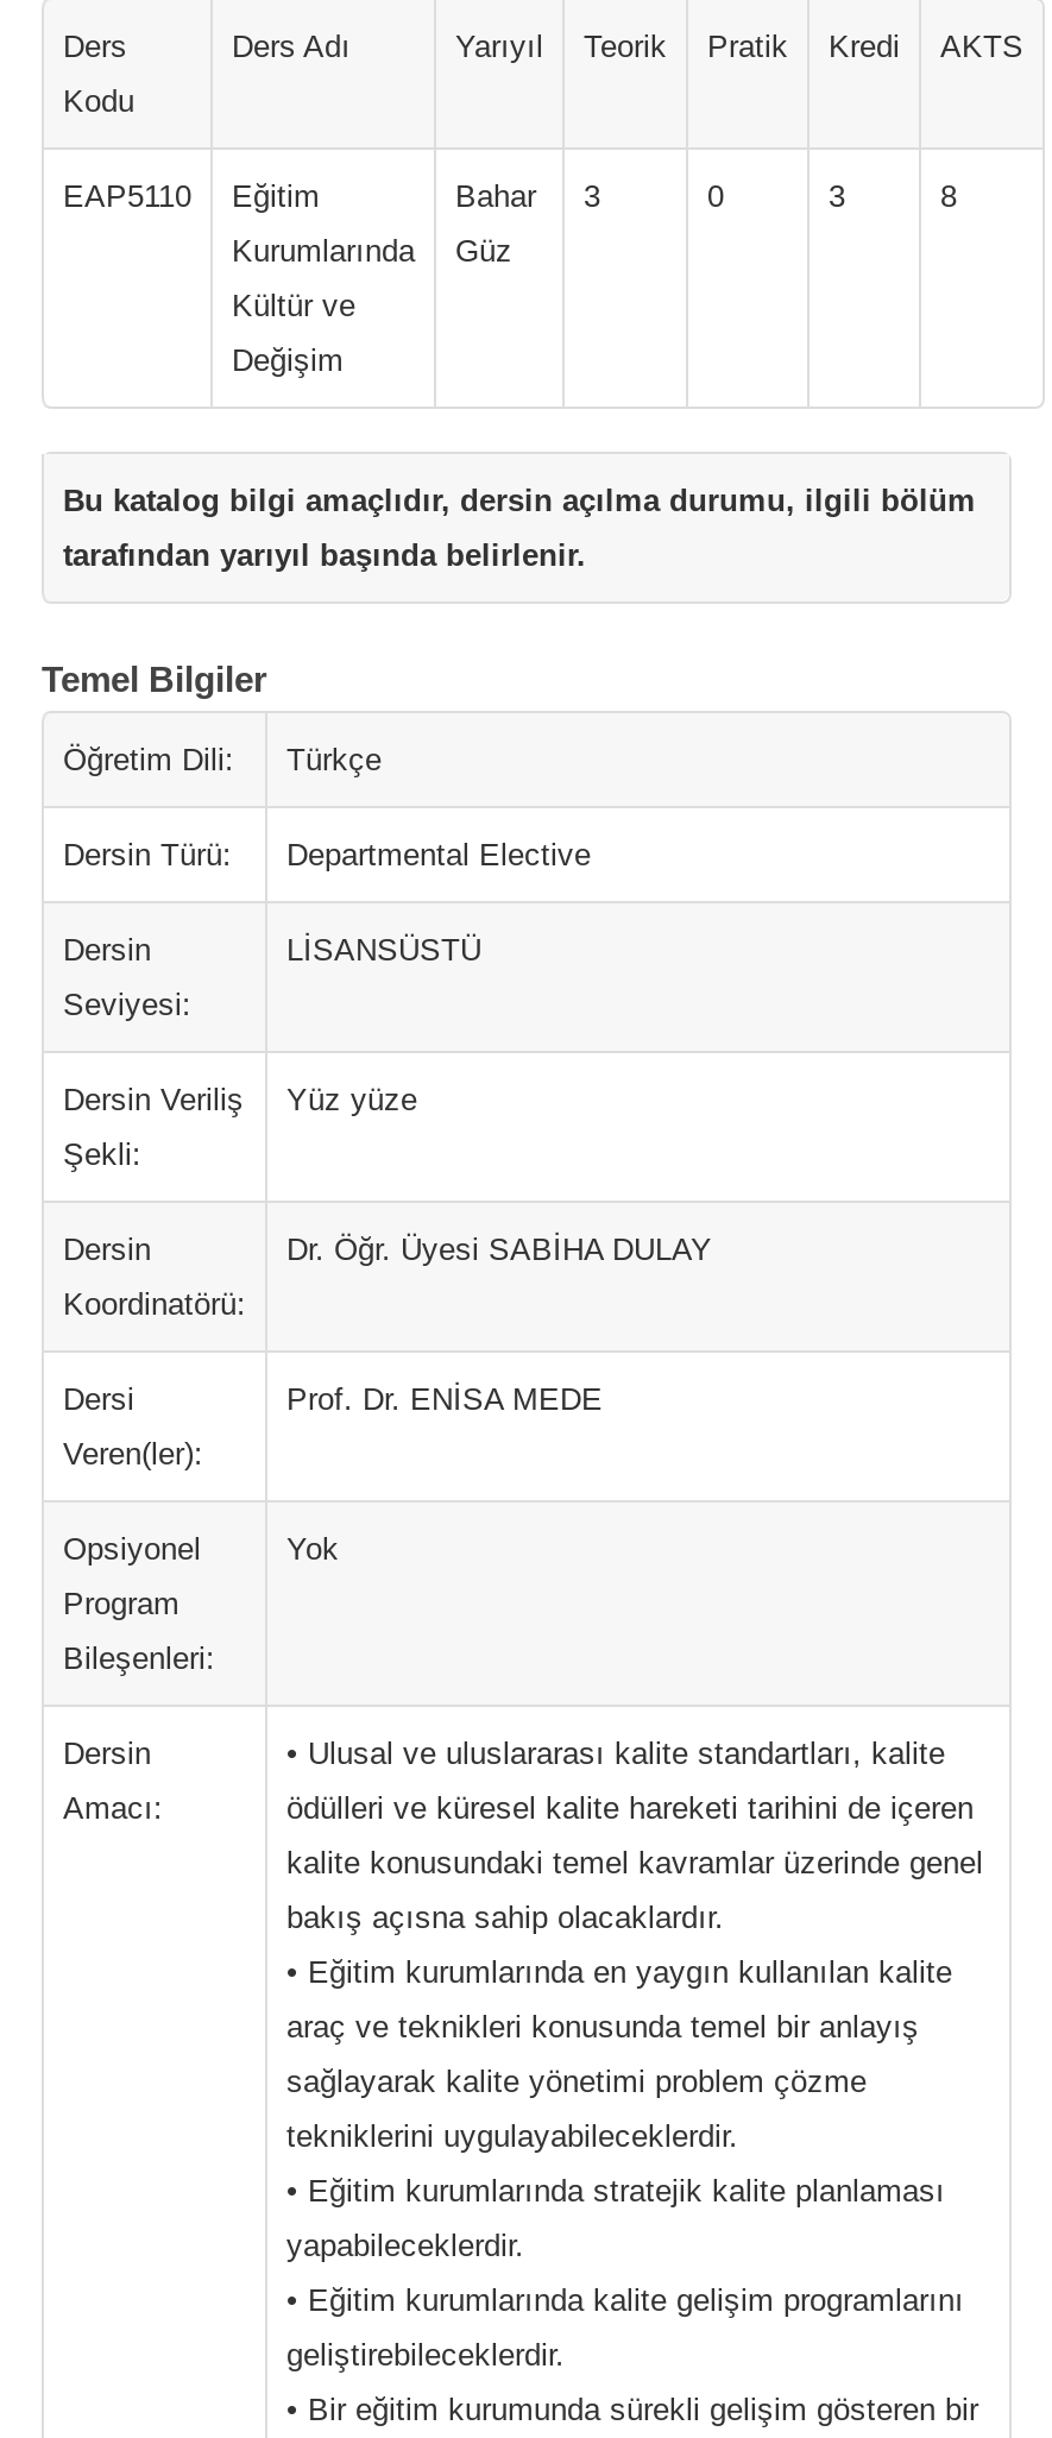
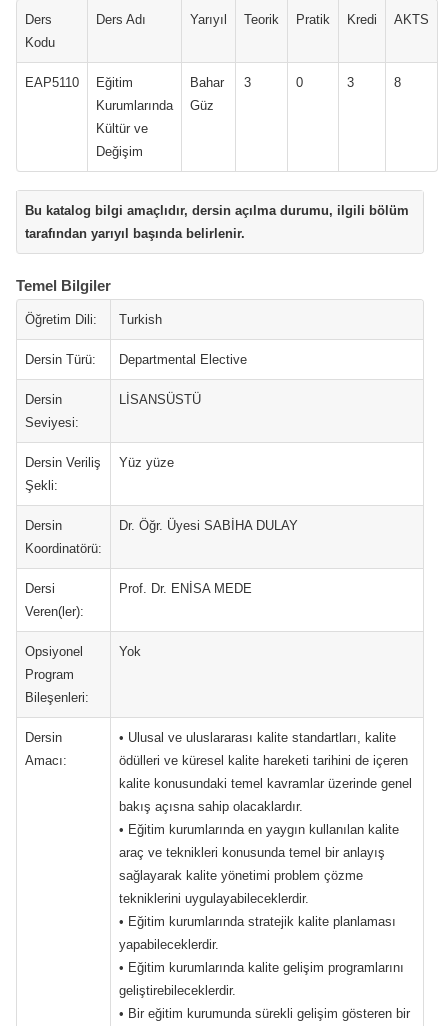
- Türkçe
+ Turkish
